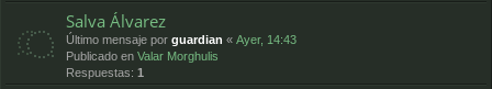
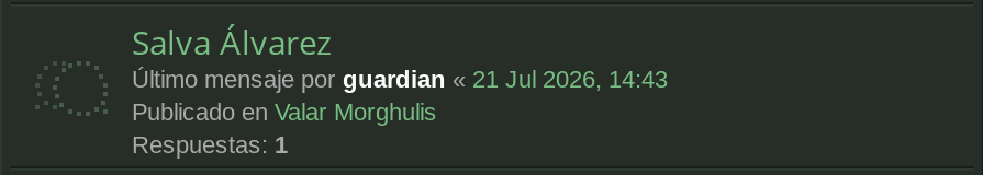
- Último mensaje por guardian «Ayer, 14:43
+ Último mensaje por guardian «21 Jul 2026, 14:43
